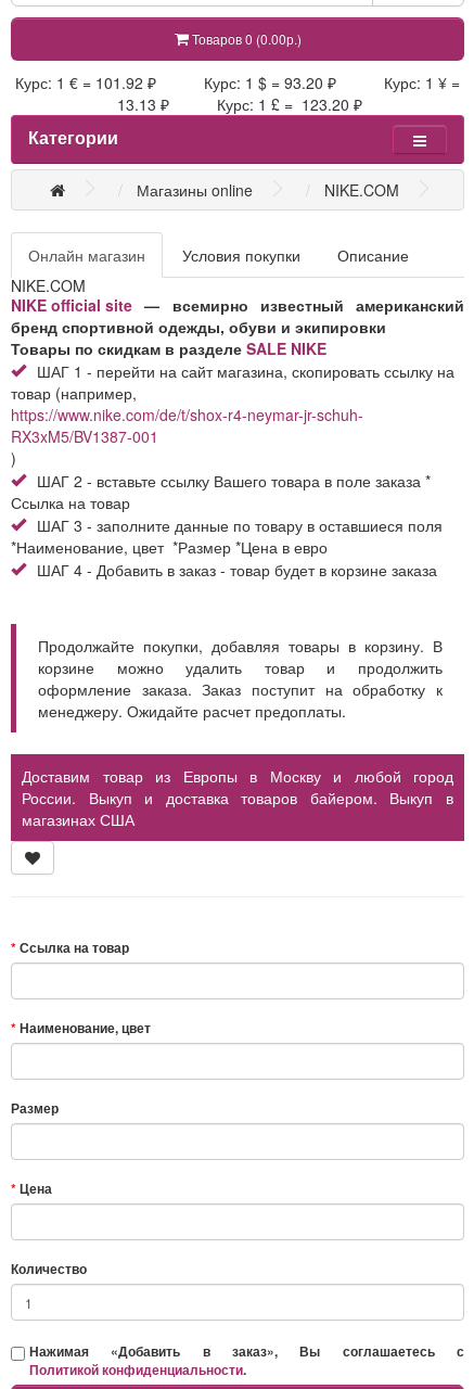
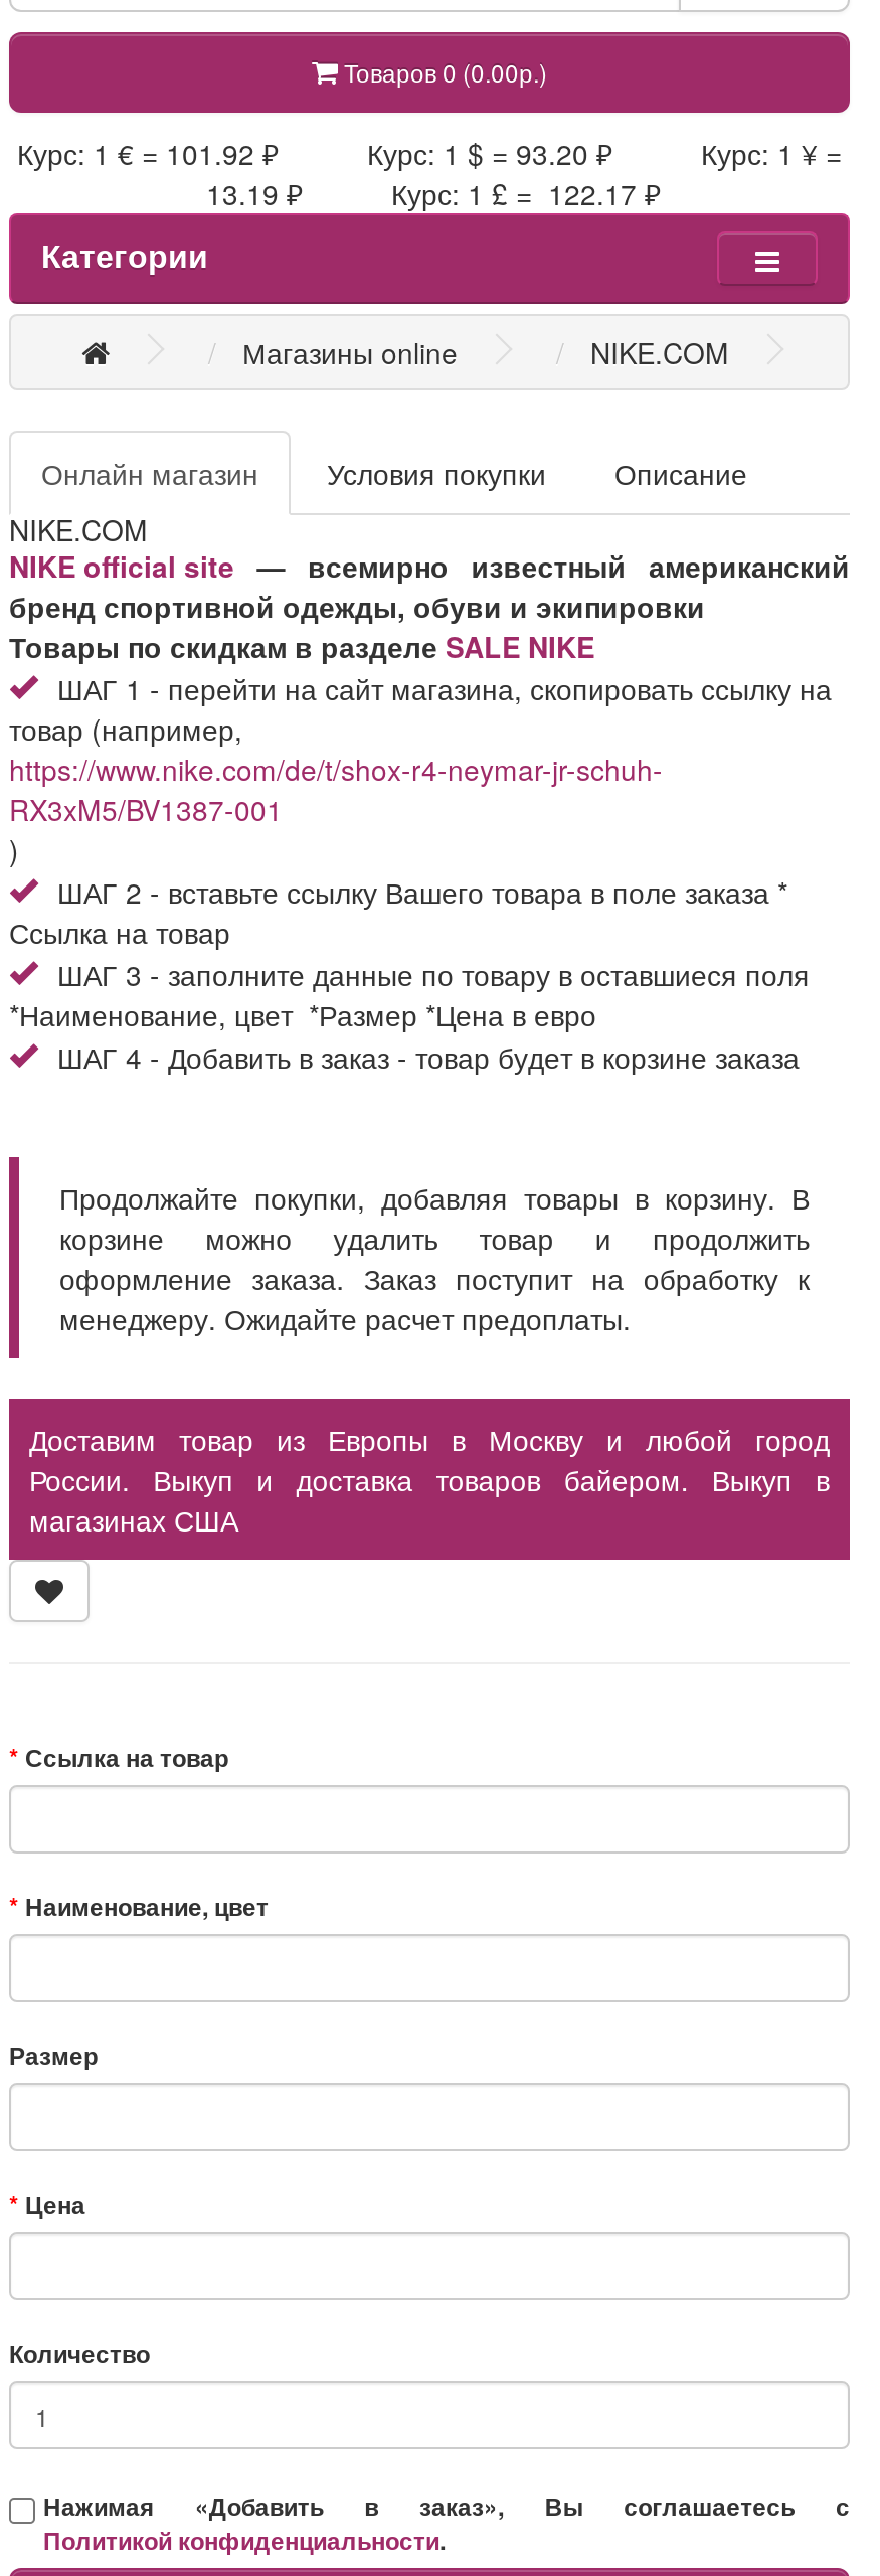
- 13.13 ₽ Курс: 1 £ = 123.20 ₽
+ 13.19 ₽ Курс: 1 £ = 122.17 ₽
